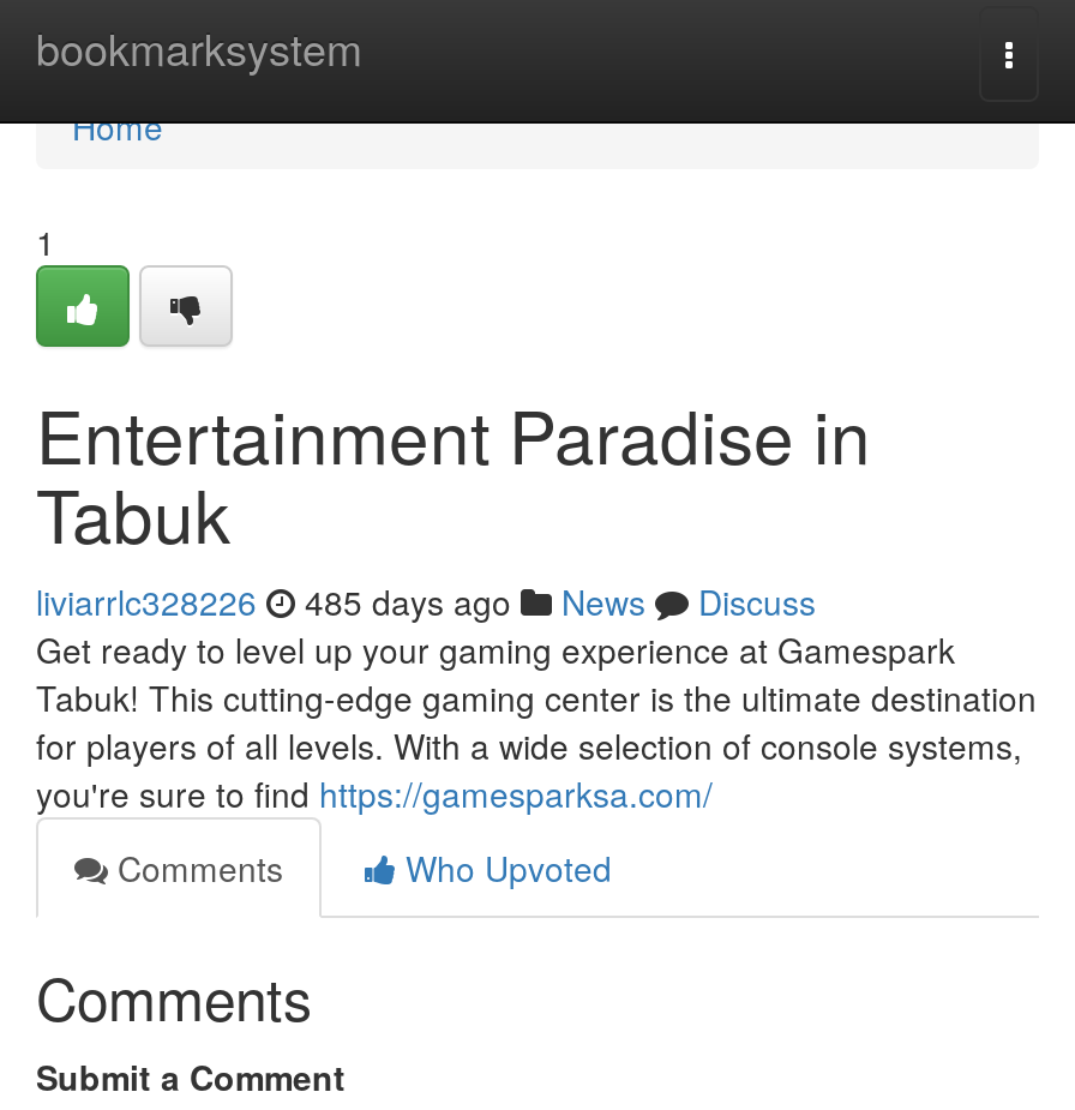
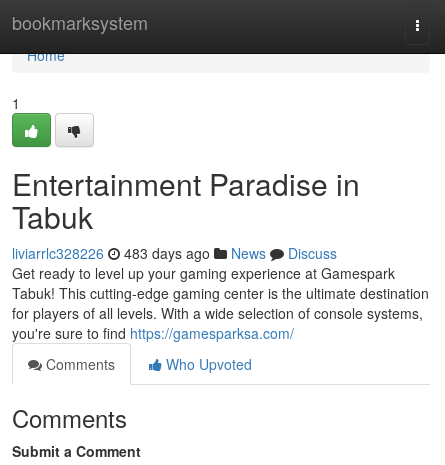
- liviarrlc328226 485 days ago News Discuss
+ liviarrlc328226 483 days ago News Discuss
